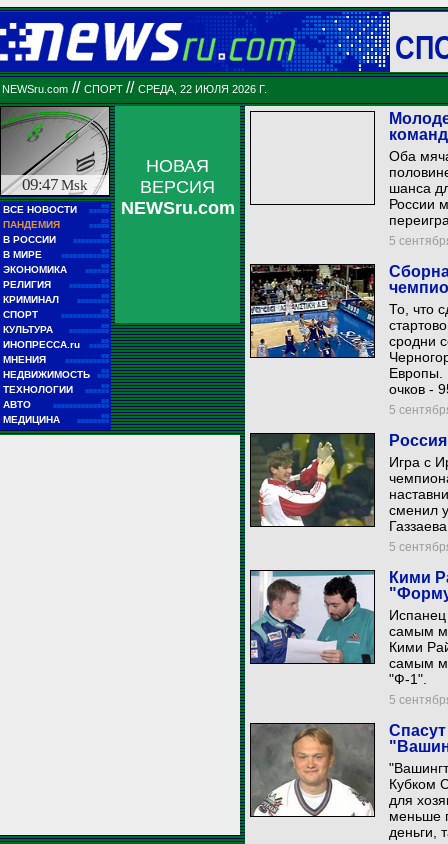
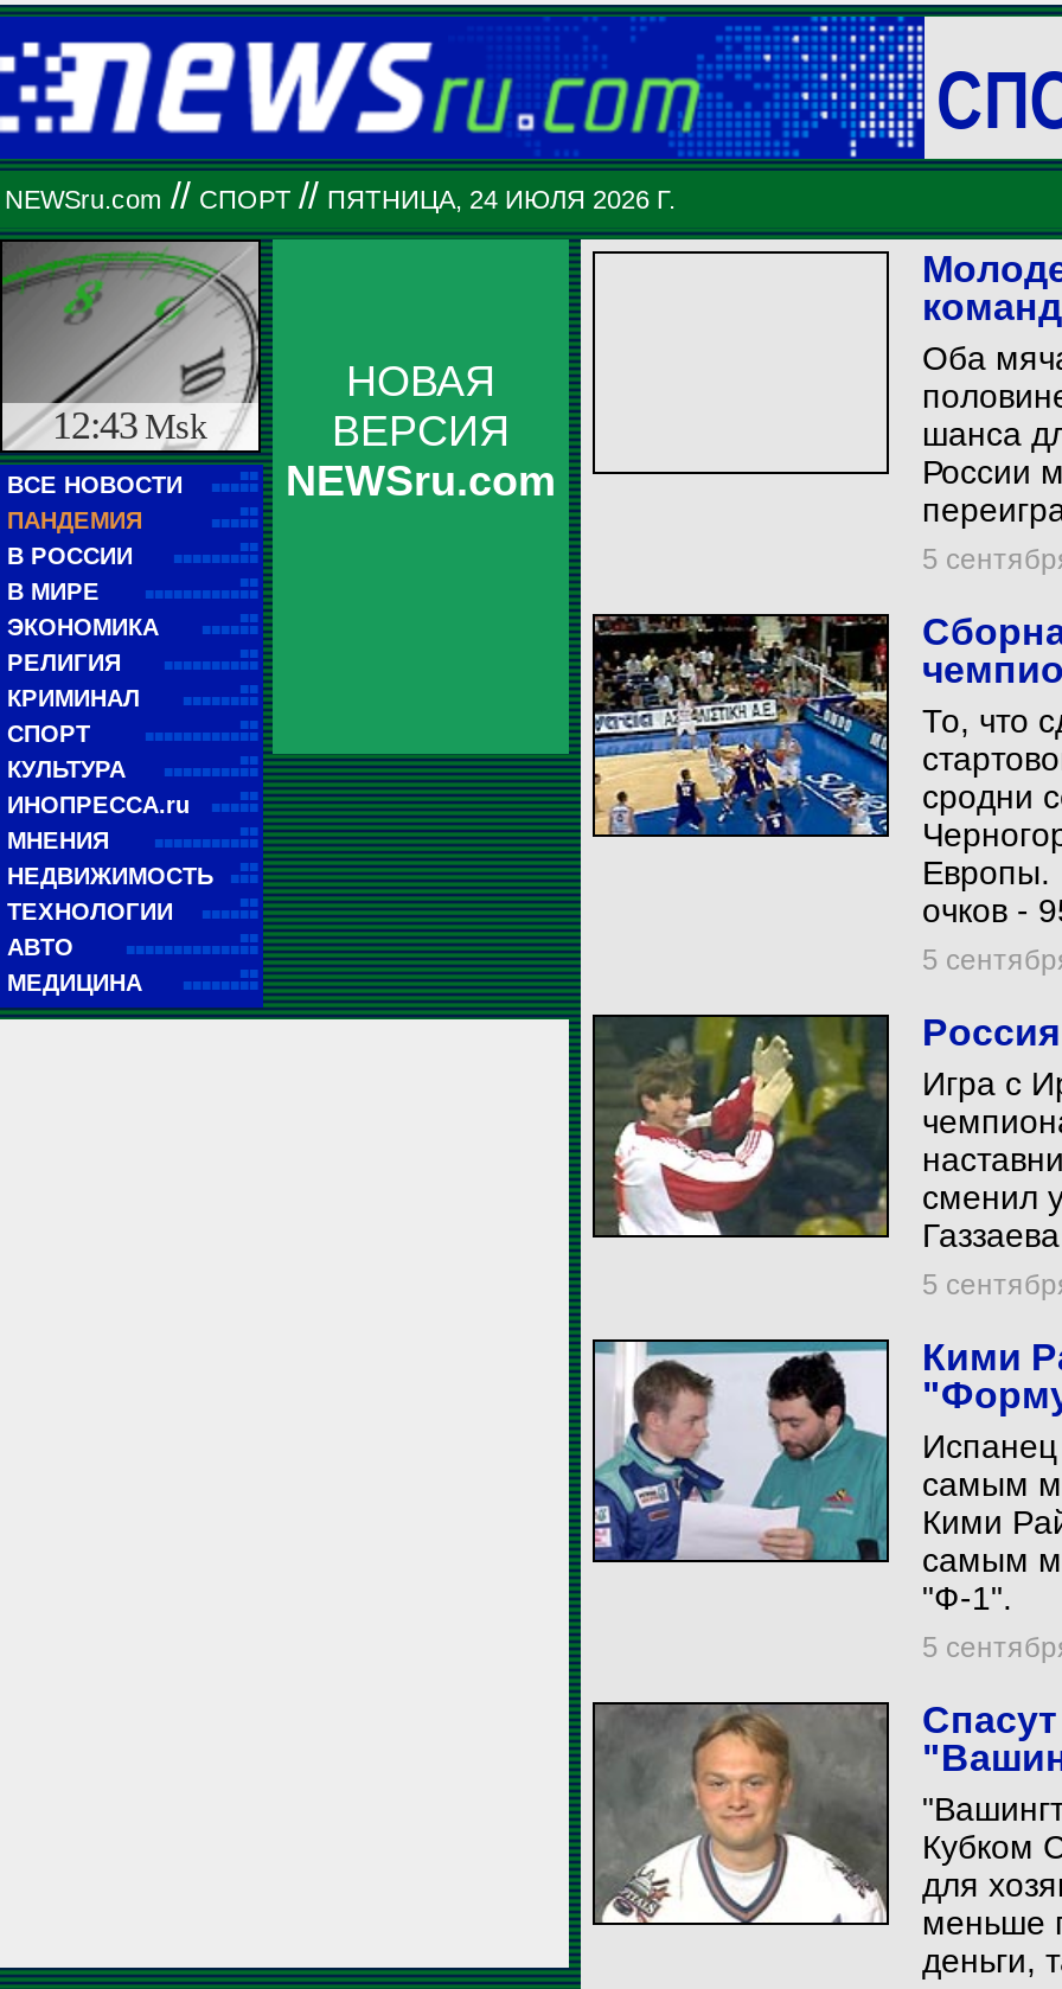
- NEWSru.com // СПОРТ // СРЕДА, 22 ИЮЛЯ 2026 Г.
+ NEWSru.com // СПОРТ // ПЯТНИЦА, 24 ИЮЛЯ 2026 Г.

- 09:47 Msk
+ 12:43 Msk
